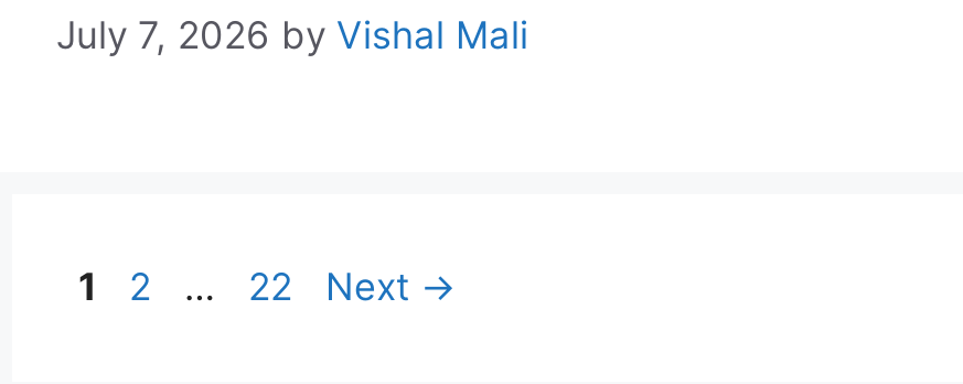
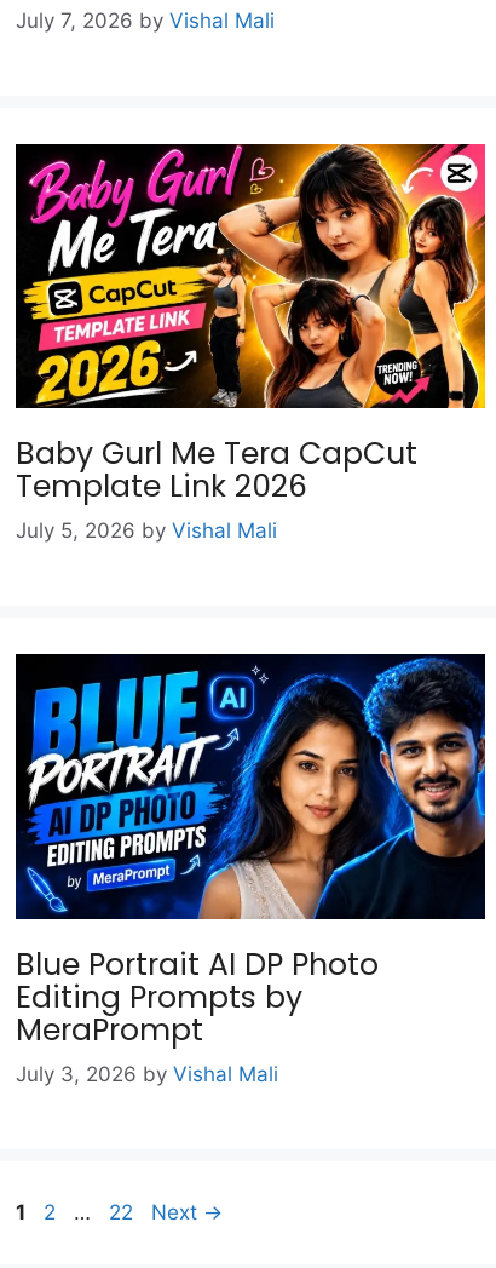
+ [image]
+ Baby Gurl Me Tera CapCut
+ Template Link 2026
+ July 5, 2026 by Vishal Mali

+ [image]
+ Blue Portrait AI DP Photo
+ Editing Prompts by
+ MeraPrompt
+ July 3, 2026 by Vishal Mali
